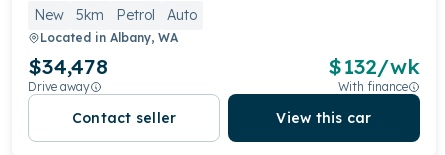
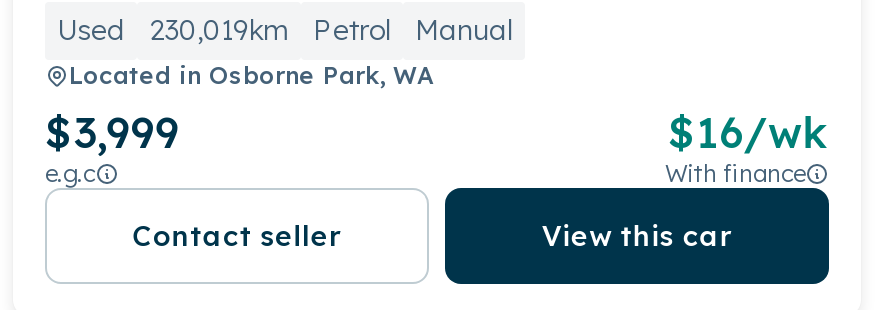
- Auto
- Located in Albany, WA
- $34,478
- Drive away
+ Manual
+ Located in Osborne Park, WA
+ $3,999
+ e.g.c

- New
- 5km
+ Used
+ 230,019km

- $132/wk
+ $16/wk
